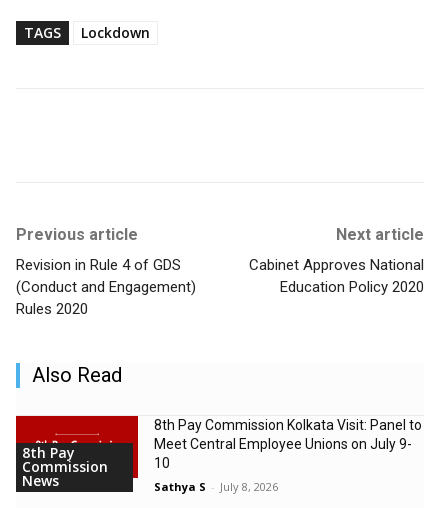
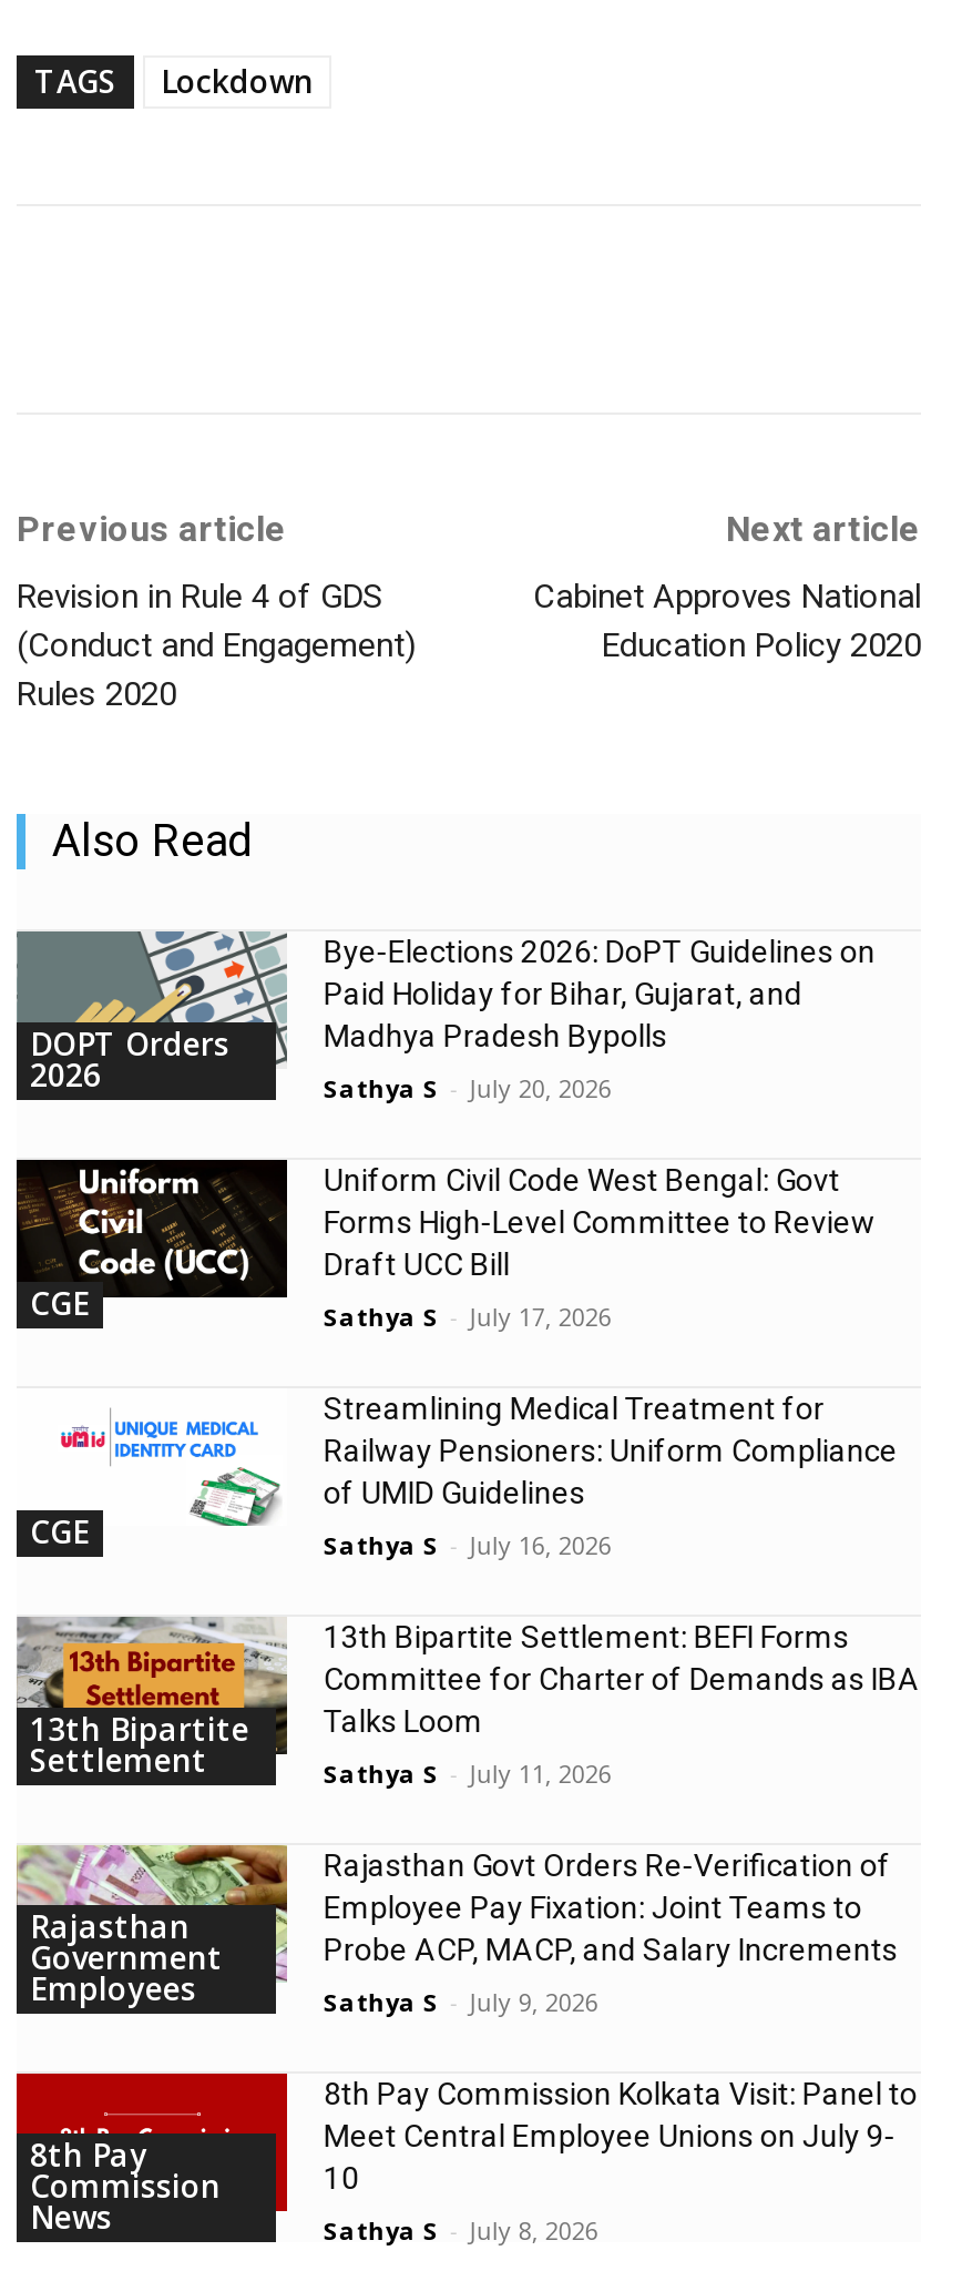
+ [image]
+ CGE

+ [image]
+ 13th Bipartite
+ Settlement

+ [image]
+ Rajasthan
+ Government
+ Employees

+ DOPT Orders
+ 2026

+ [image]
+ CGE

+ Bye-Elections 2026: DoPT Guidelines on
+ Paid Holiday for Bihar, Gujarat, and
+ Madhya Pradesh Bypolls
+ Sathya S - July 20, 2026

+ Uniform Civil Code West Bengal: Govt
+ Forms High-Level Committee to Review
+ Draft UCC Bill
+ Sathya S - July 17, 2026

+ Streamlining Medical Treatment for
+ Railway Pensioners: Uniform Compliance
+ of UMID Guidelines
+ Sathya S - July 16, 2026

+ 13th Bipartite Settlement: BEFI Forms
+ Committee for Charter of Demands as IBA
+ Talks Loom
+ Sathya S - July 11, 2026

+ Rajasthan Govt Orders Re-Verification of
+ Employee Pay Fixation: Joint Teams to
+ Probe ACP, MACP, and Salary Increments
+ Sathya S - July 9, 2026
